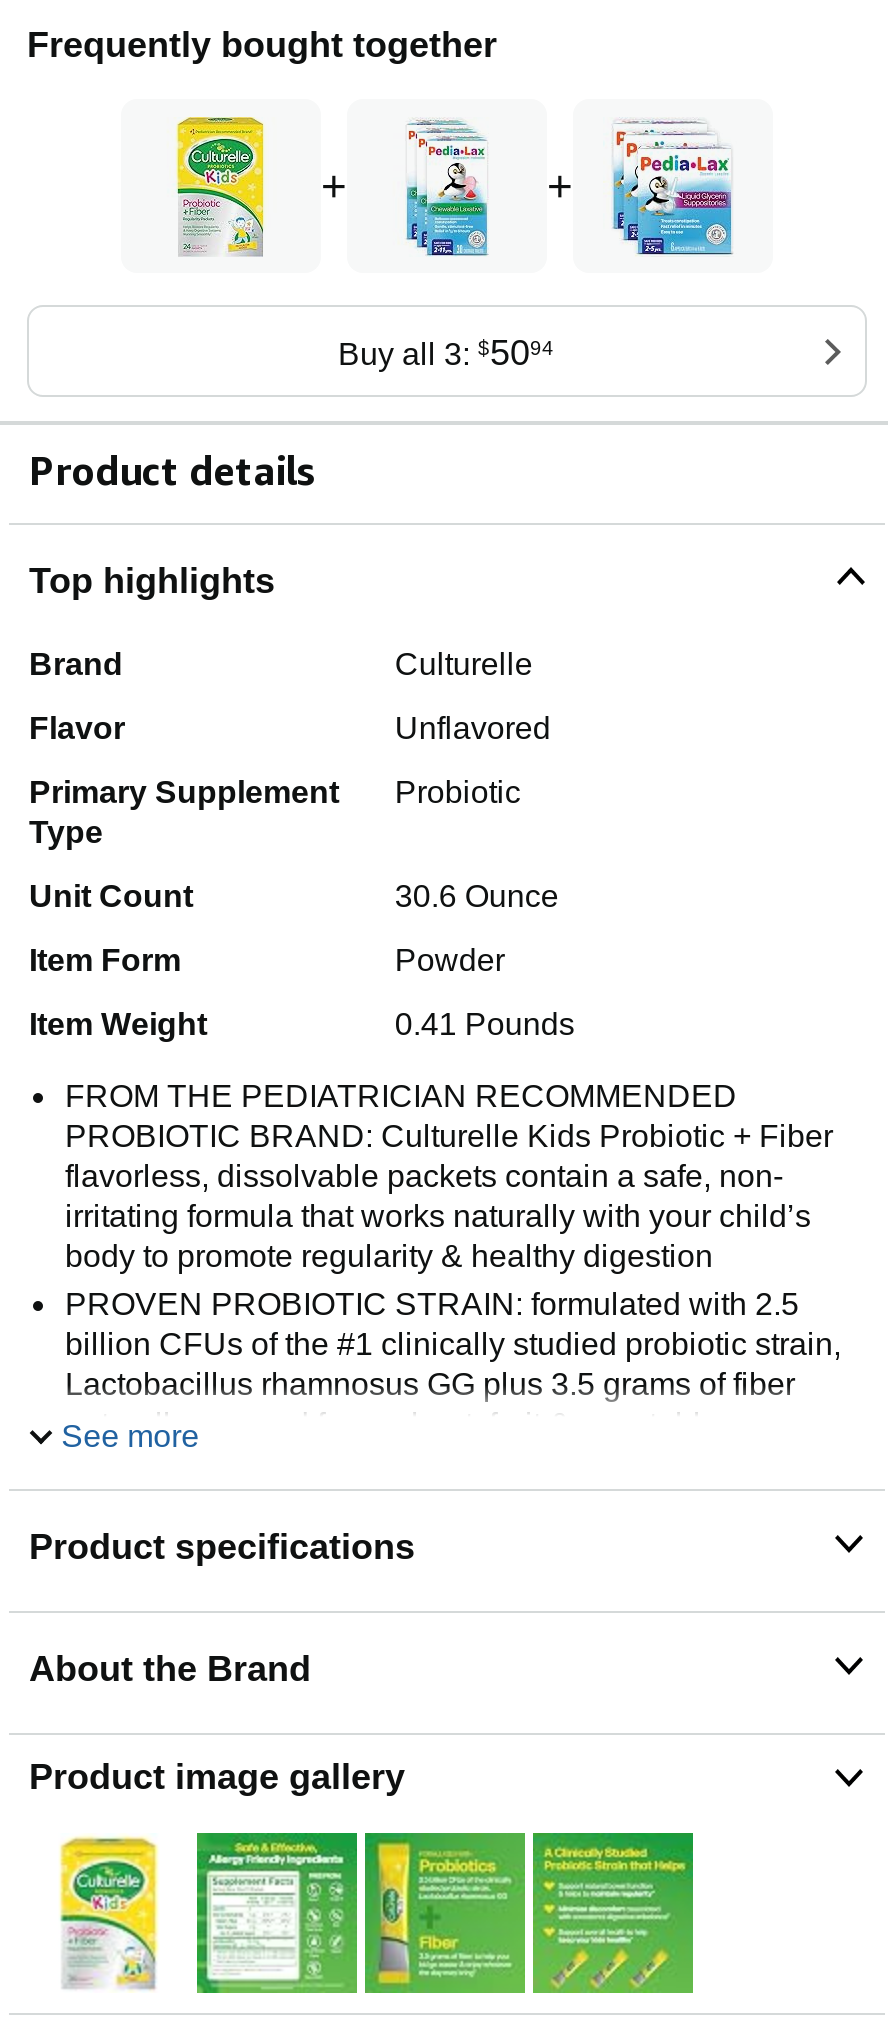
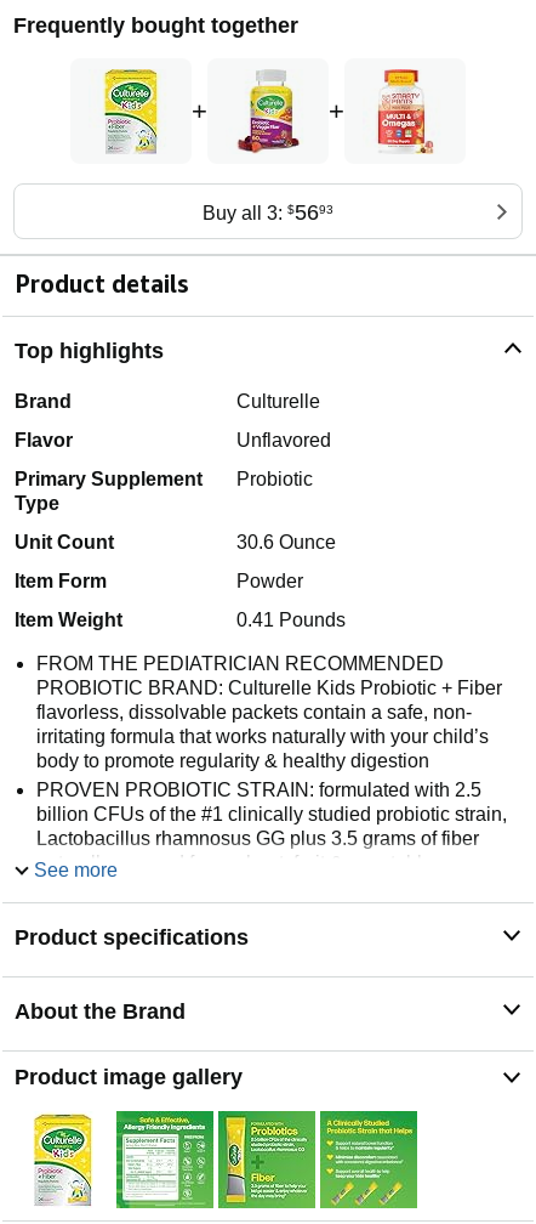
- [image]
- Buy all 3: $5094
+ [image]
+ Buy all 3: $5693

- [image]
+ [image]
